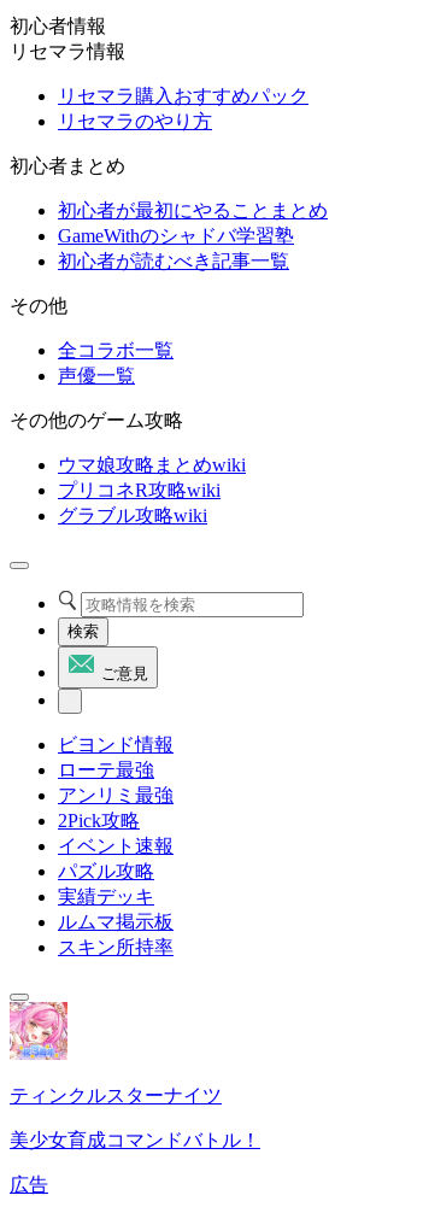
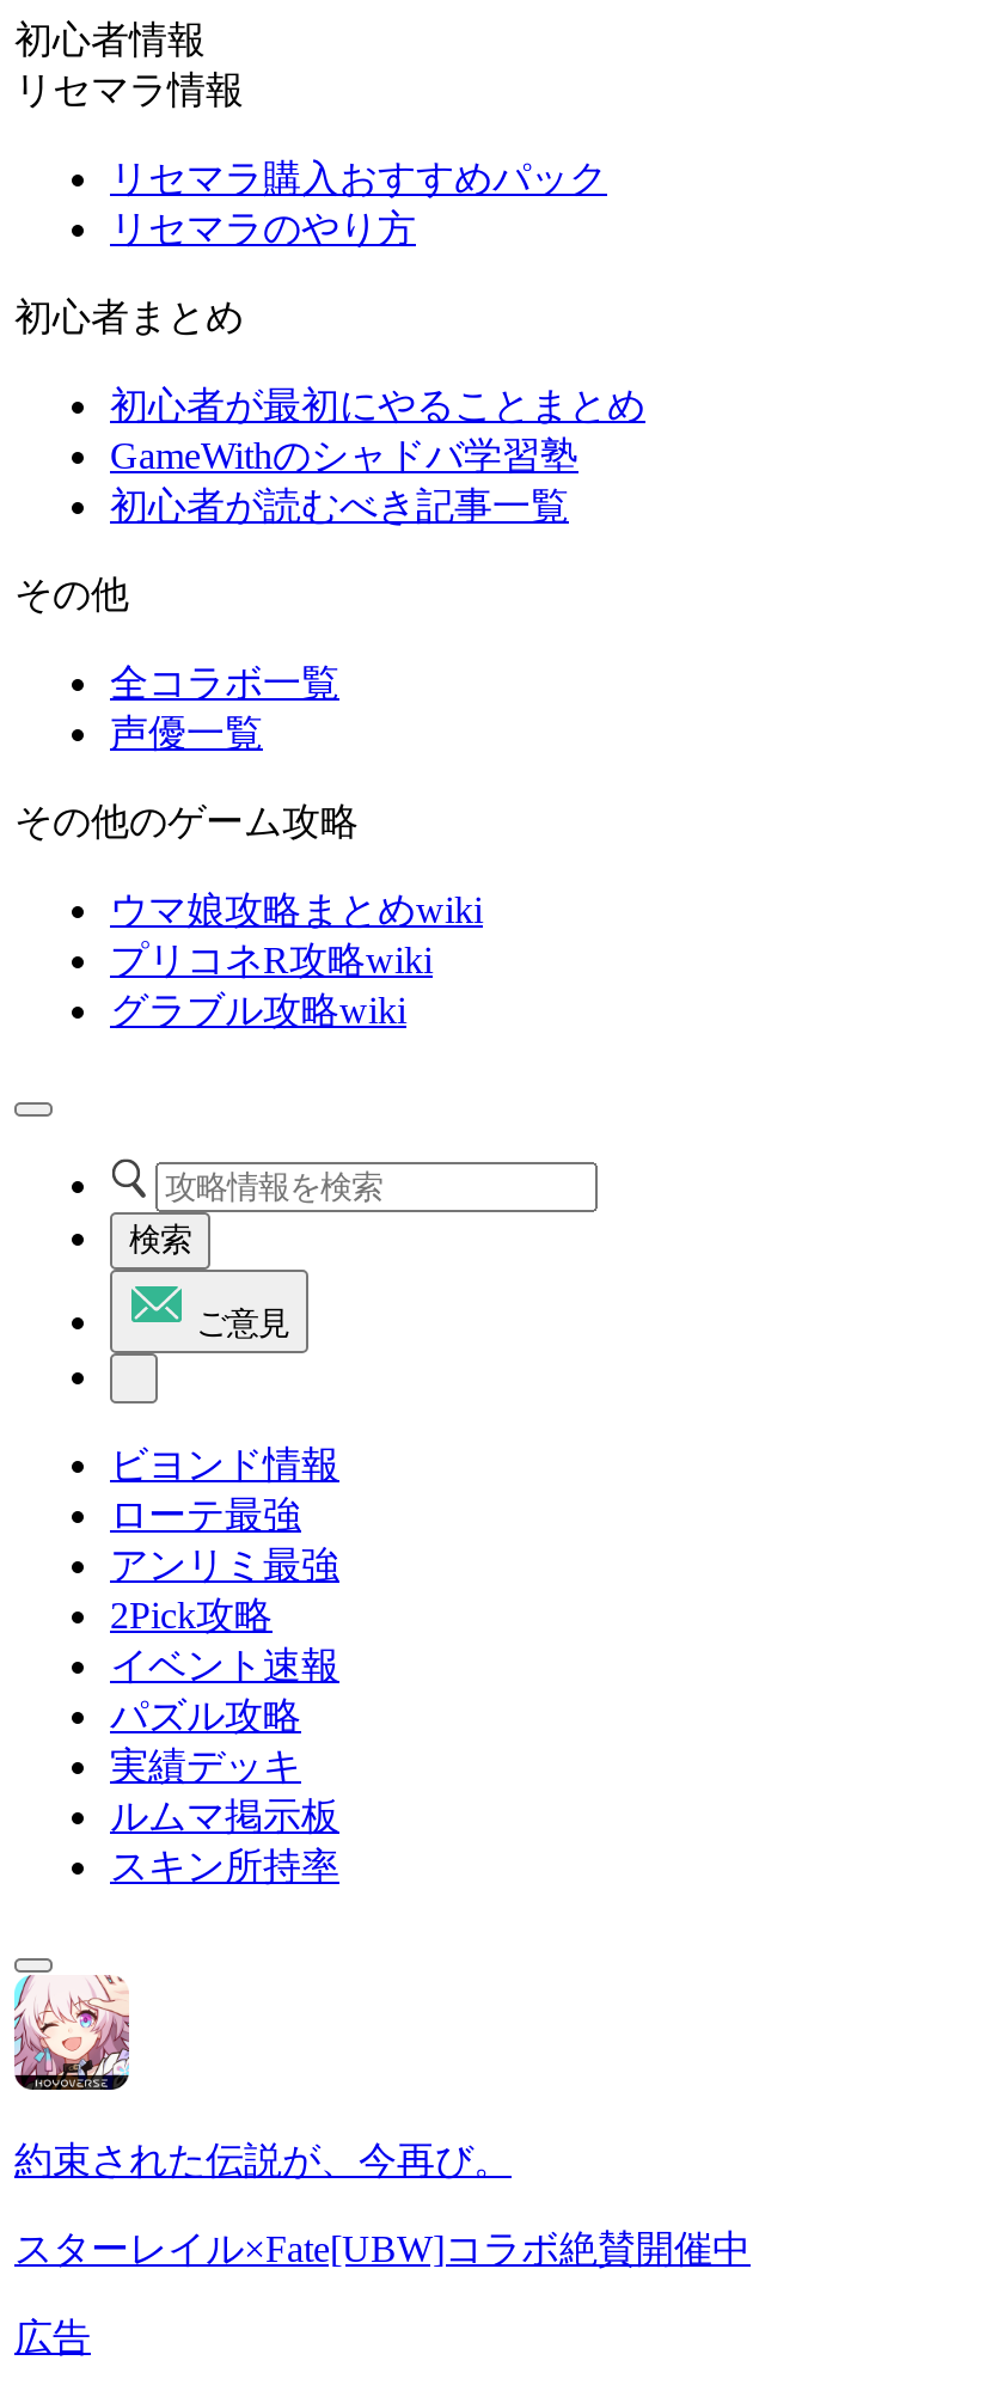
- [image]
- ティンクルスターナイツ
+ [image]
+ 約束された伝説が、今再び。

- 美少女育成コマンドバトル！
+ スターレイル×Fate[UBW]コラボ絶賛開催中
